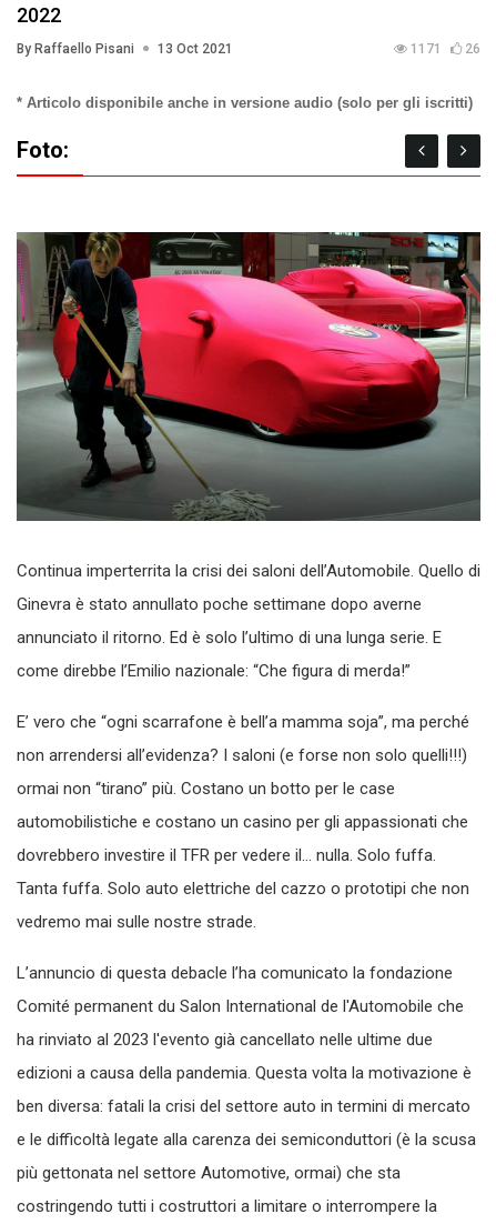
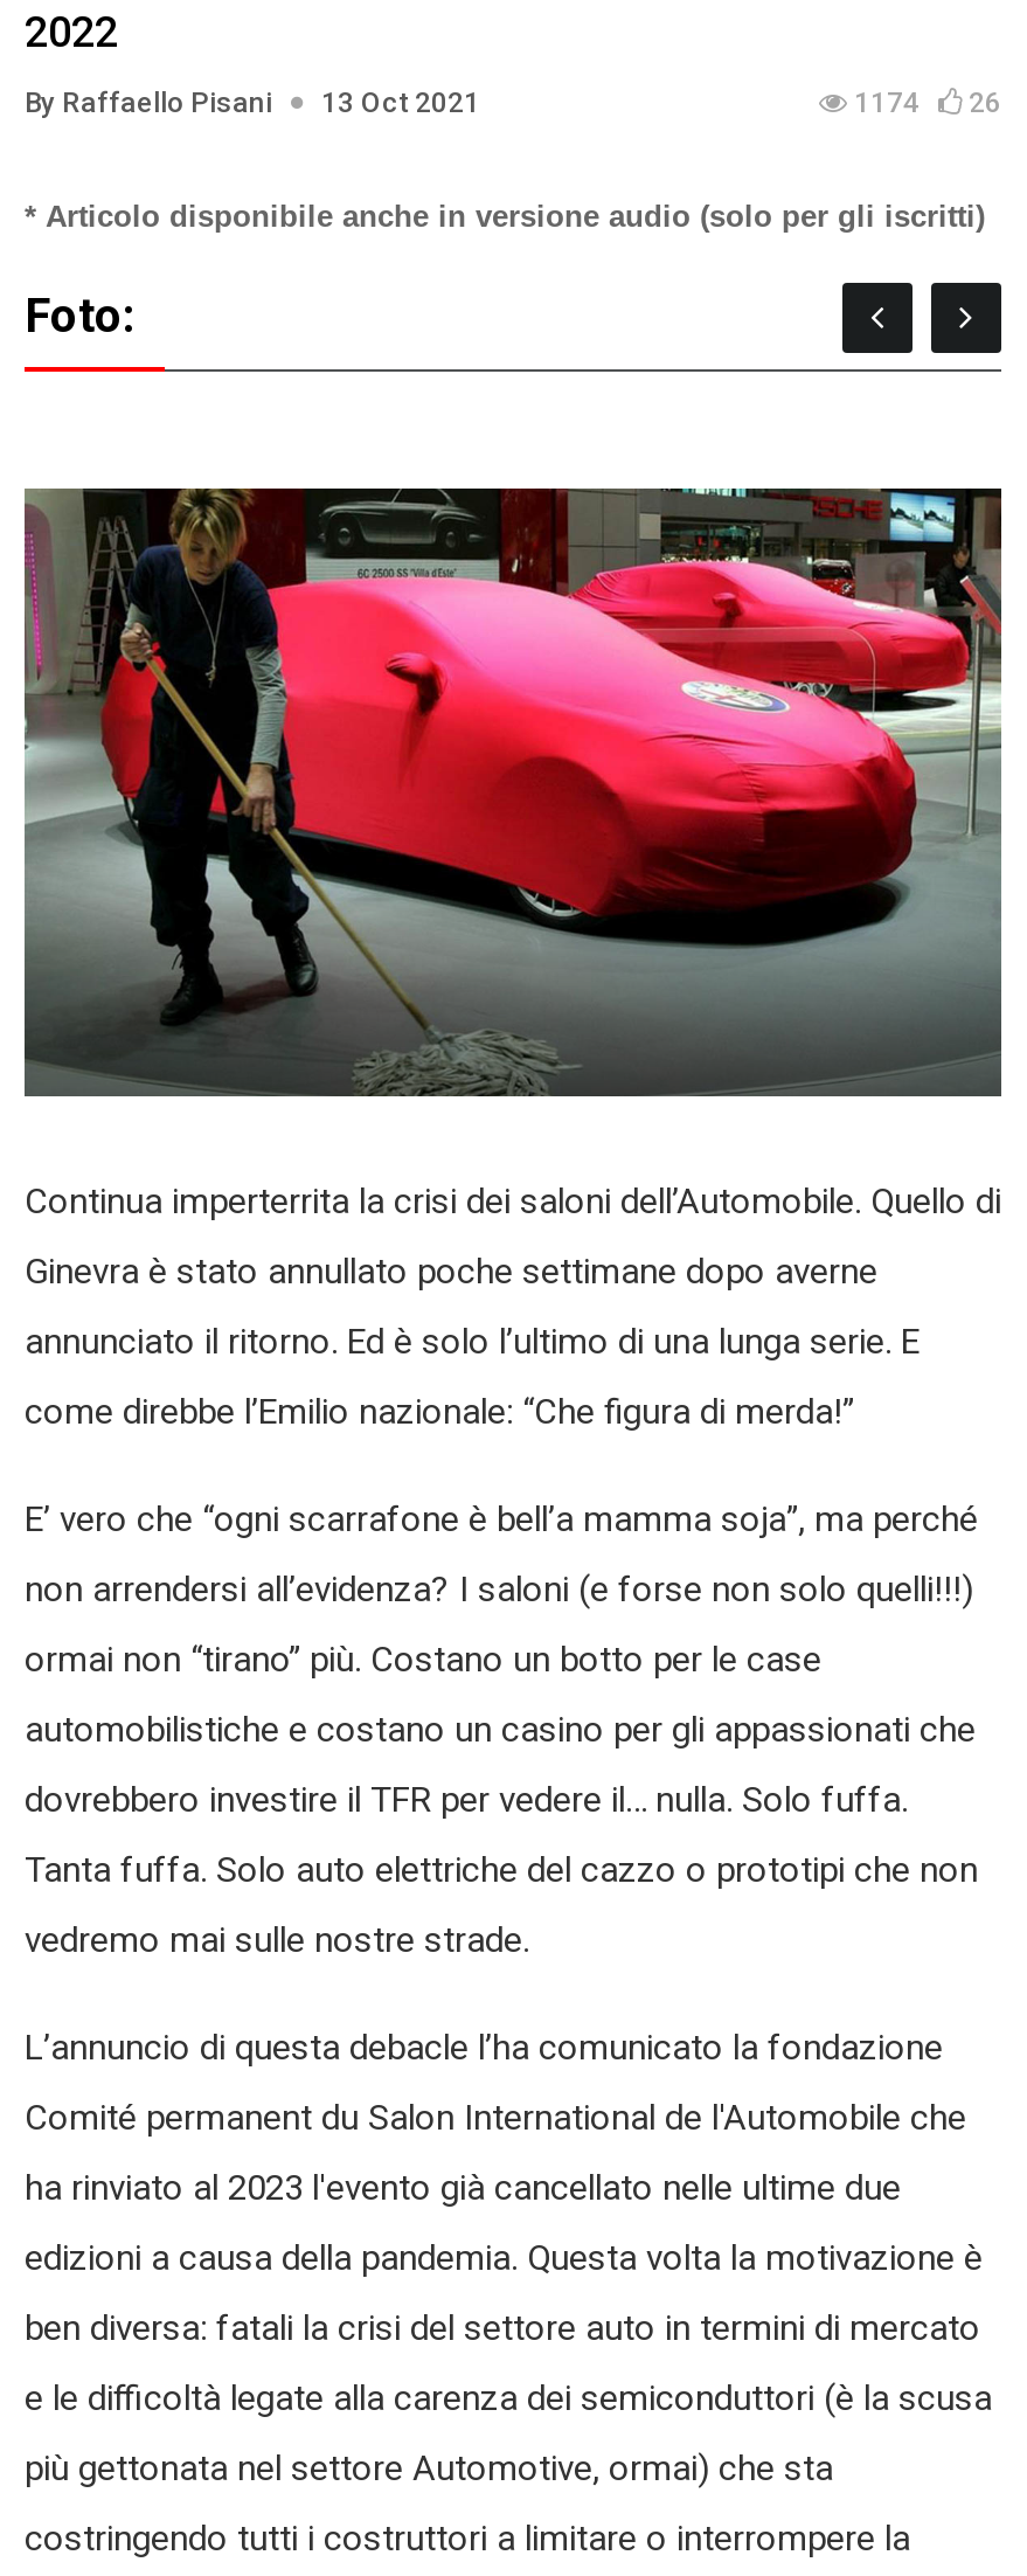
- 1171 26
+ 1174 26
